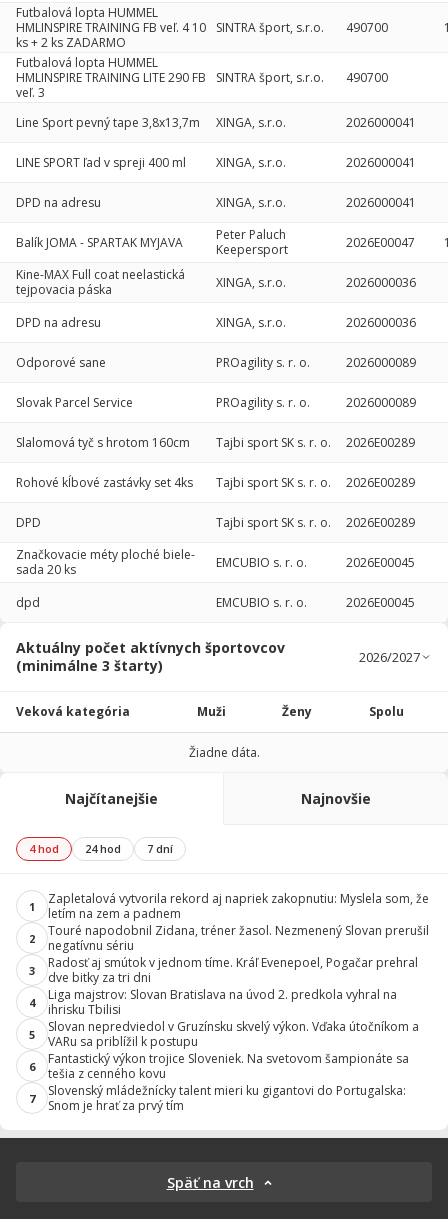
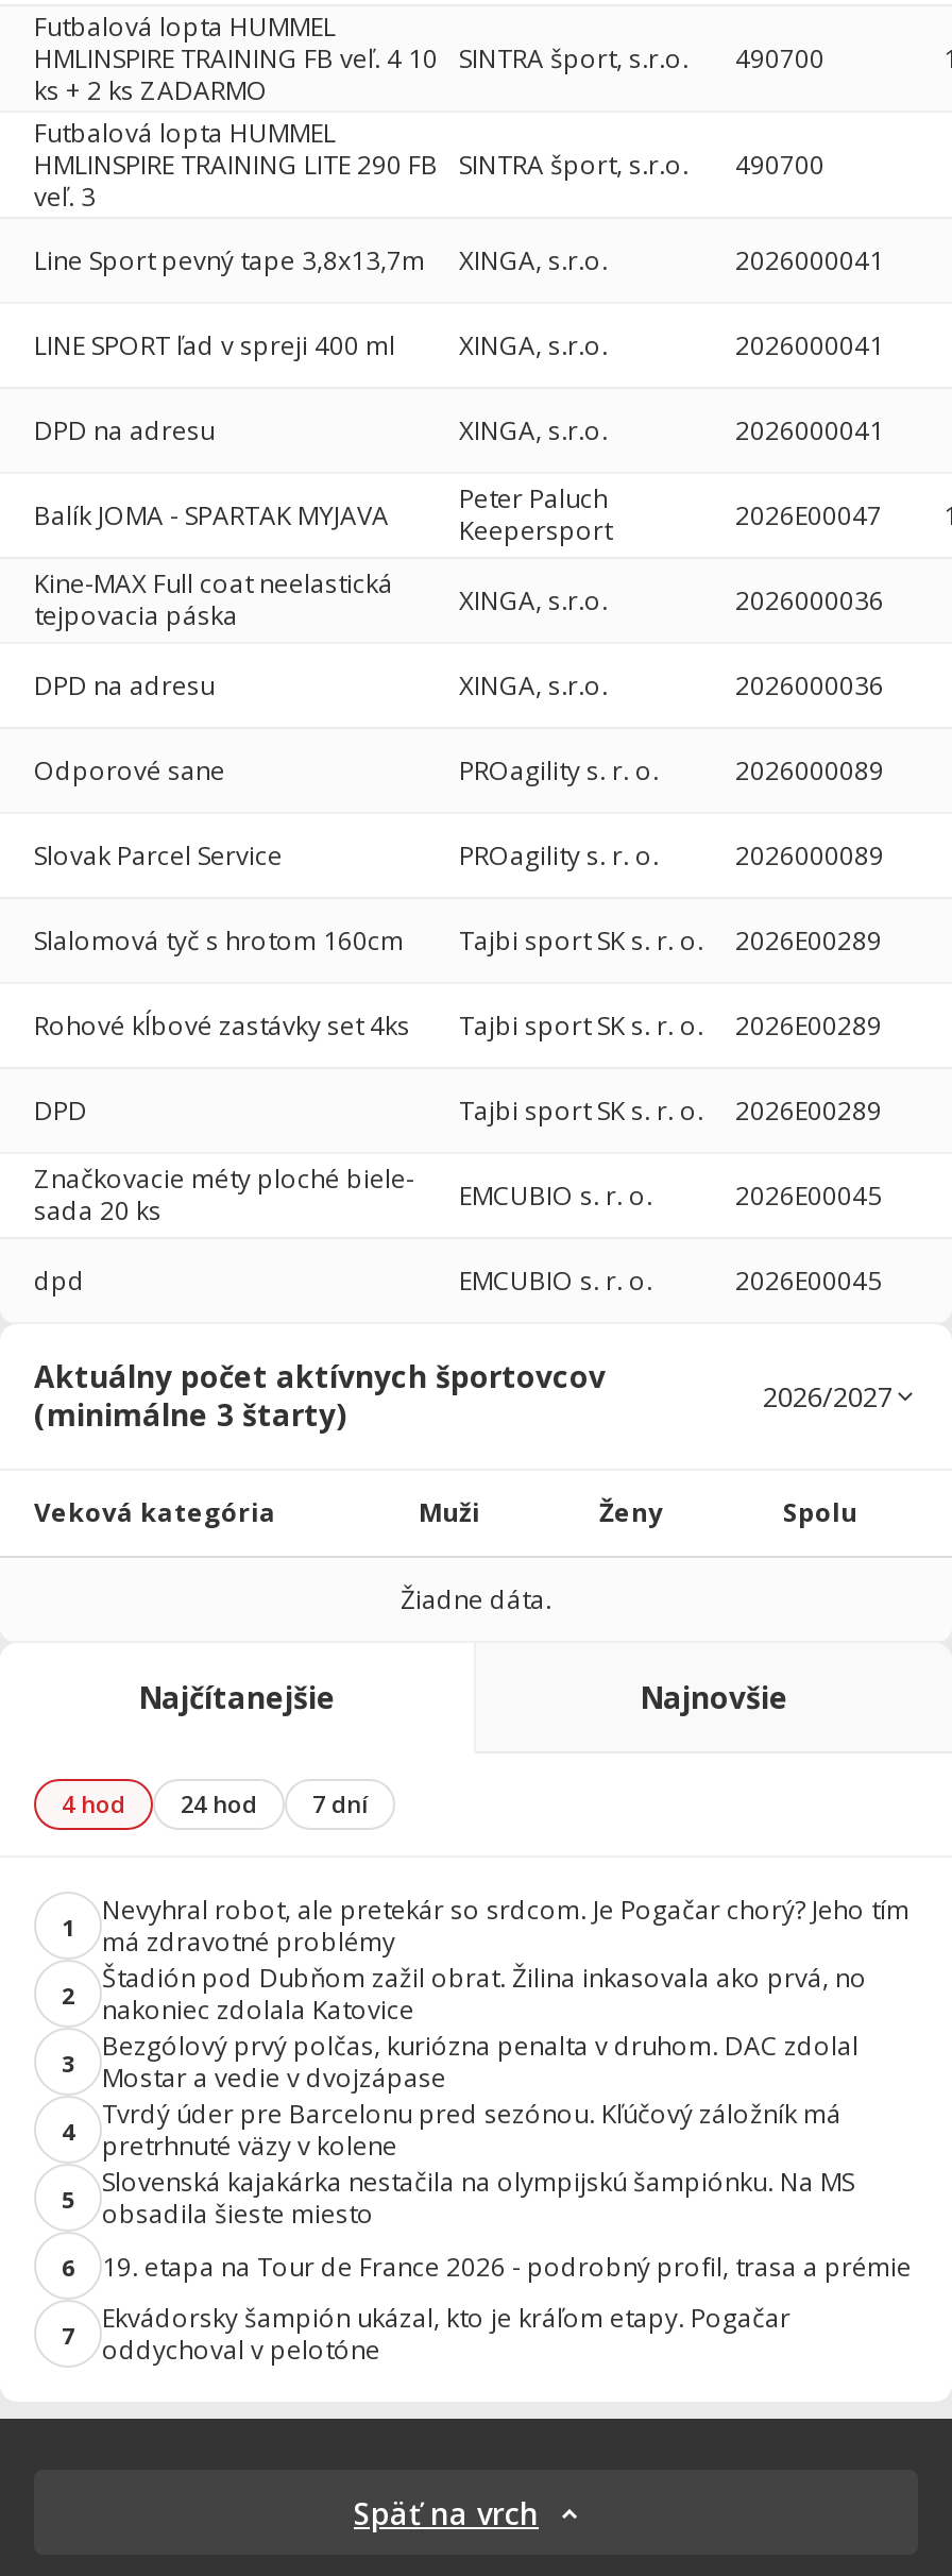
- Zapletalová vytvorila rekord aj napriek zakopnutiu: Myslela som, že
- letím na zem a padnem
+ Nevyhral robot, ale pretekár so srdcom. Je Pogačar chorý? Jeho tím
+ má zdravotné problémy

- Touré napodobnil Zidana, tréner žasol. Nezmenený Slovan prerušil
- negatívnu sériu
+ Štadión pod Dubňom zažil obrat. Žilina inkasovala ako prvá, no
+ nakoniec zdolala Katovice

- Radosť aj smútok v jednom tíme. Kráľ Evenepoel, Pogačar prehral
- dve bitky za tri dni
+ Bezgólový prvý polčas, kuriózna penalta v druhom. DAC zdolal
+ Mostar a vedie v dvojzápase

- Liga majstrov: Slovan Bratislava na úvod 2. predkola vyhral na
- ihrisku Tbilisi
+ Tvrdý úder pre Barcelonu pred sezónou. Kľúčový záložník má
+ pretrhnuté väzy v kolene

- Slovan nepredviedol v Gruzínsku skvelý výkon. Vďaka útočníkom a
- VARu sa priblížil k postupu
+ Slovenská kajakárka nestačila na olympijskú šampiónku. Na MS
+ obsadila šieste miesto

- Fantastický výkon trojice Sloveniek. Na svetovom šampionáte sa
- tešia z cenného kovu
+ 19. etapa na Tour de France 2026 - podrobný profil, trasa a prémie

- Slovenský mládežnícky talent mieri ku gigantovi do Portugalska:
- Snom je hrať za prvý tím
+ Ekvádorsky šampión ukázal, kto je kráľom etapy. Pogačar
+ oddychoval v pelotóne
